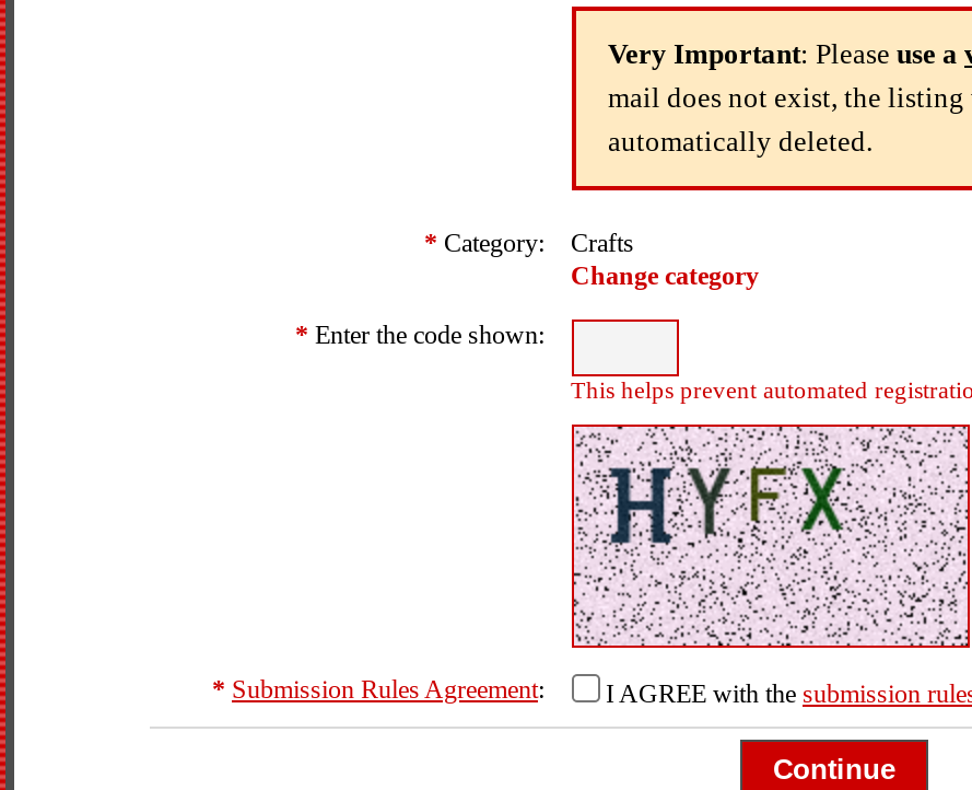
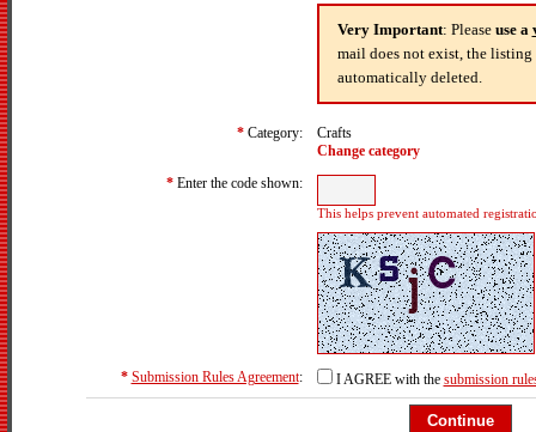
- [image]
+ [image]
